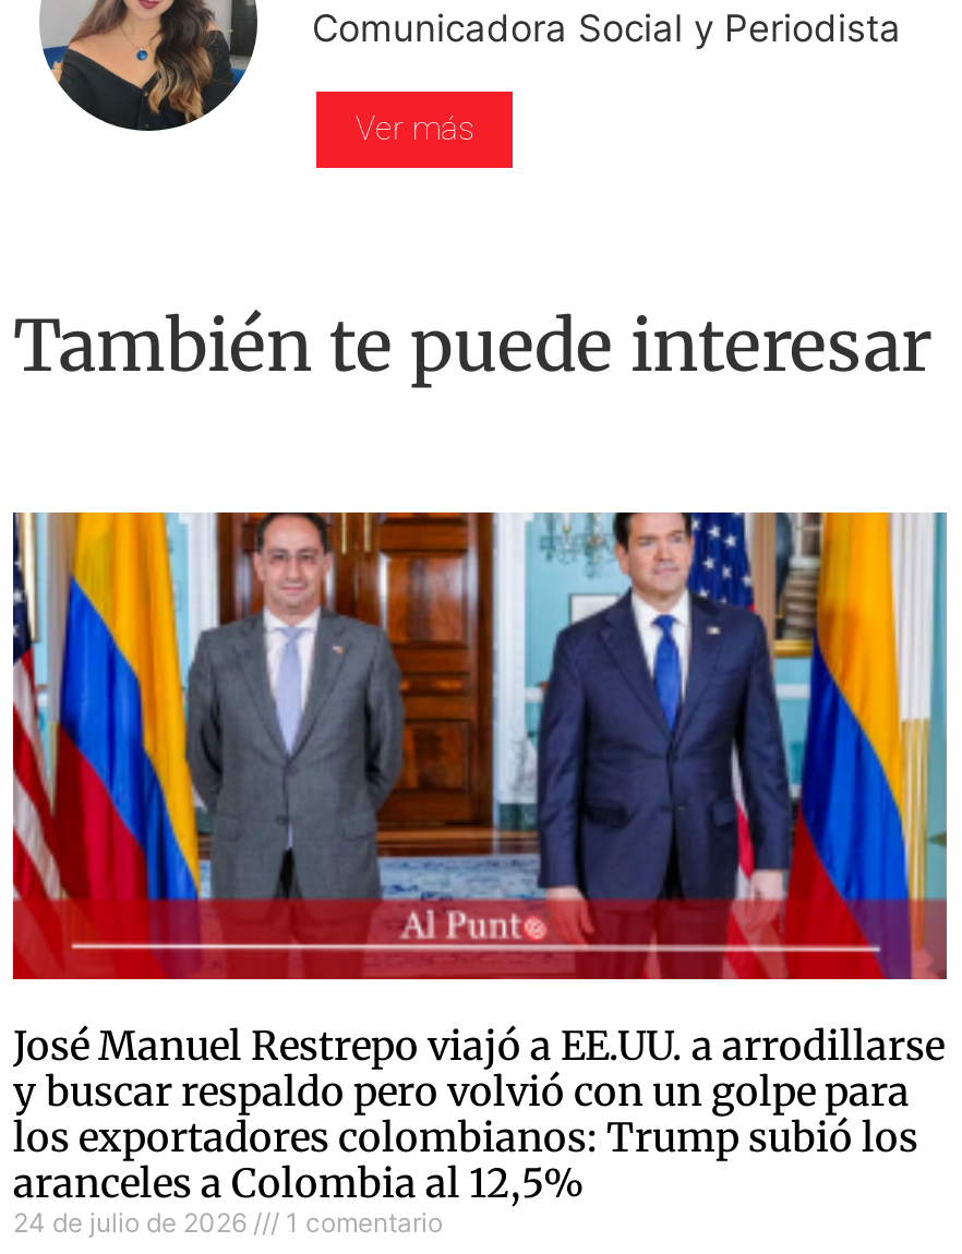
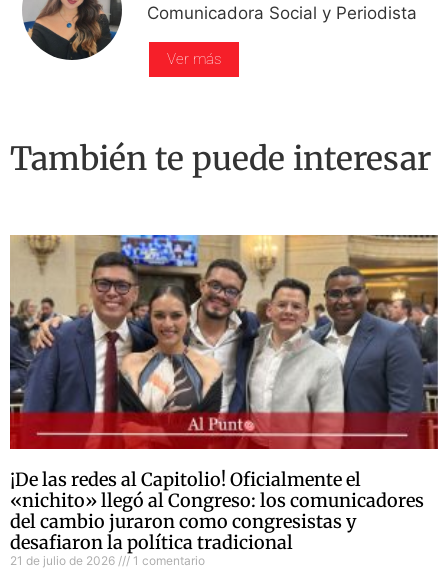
- [image]
- José Manuel Restrepo viajó a EE.UU. a arrodillarse
- y buscar respaldo pero volvió con un golpe para
- los exportadores colombianos: Trump subió los
- aranceles a Colombia al 12,5%
- 24 de julio de 2026
+ [image]
+ ¡De las redes al Capitolio! Oficialmente el
+ «nichito» llegó al Congreso: los comunicadores
+ del cambio juraron como congresistas y
+ desafiaron la política tradicional
+ 21 de julio de 2026
